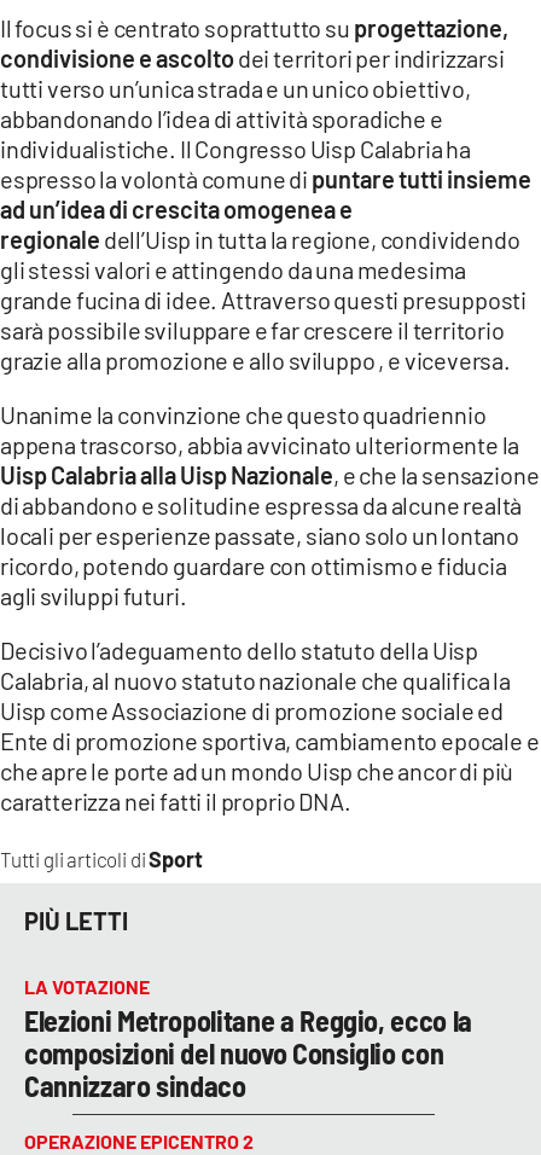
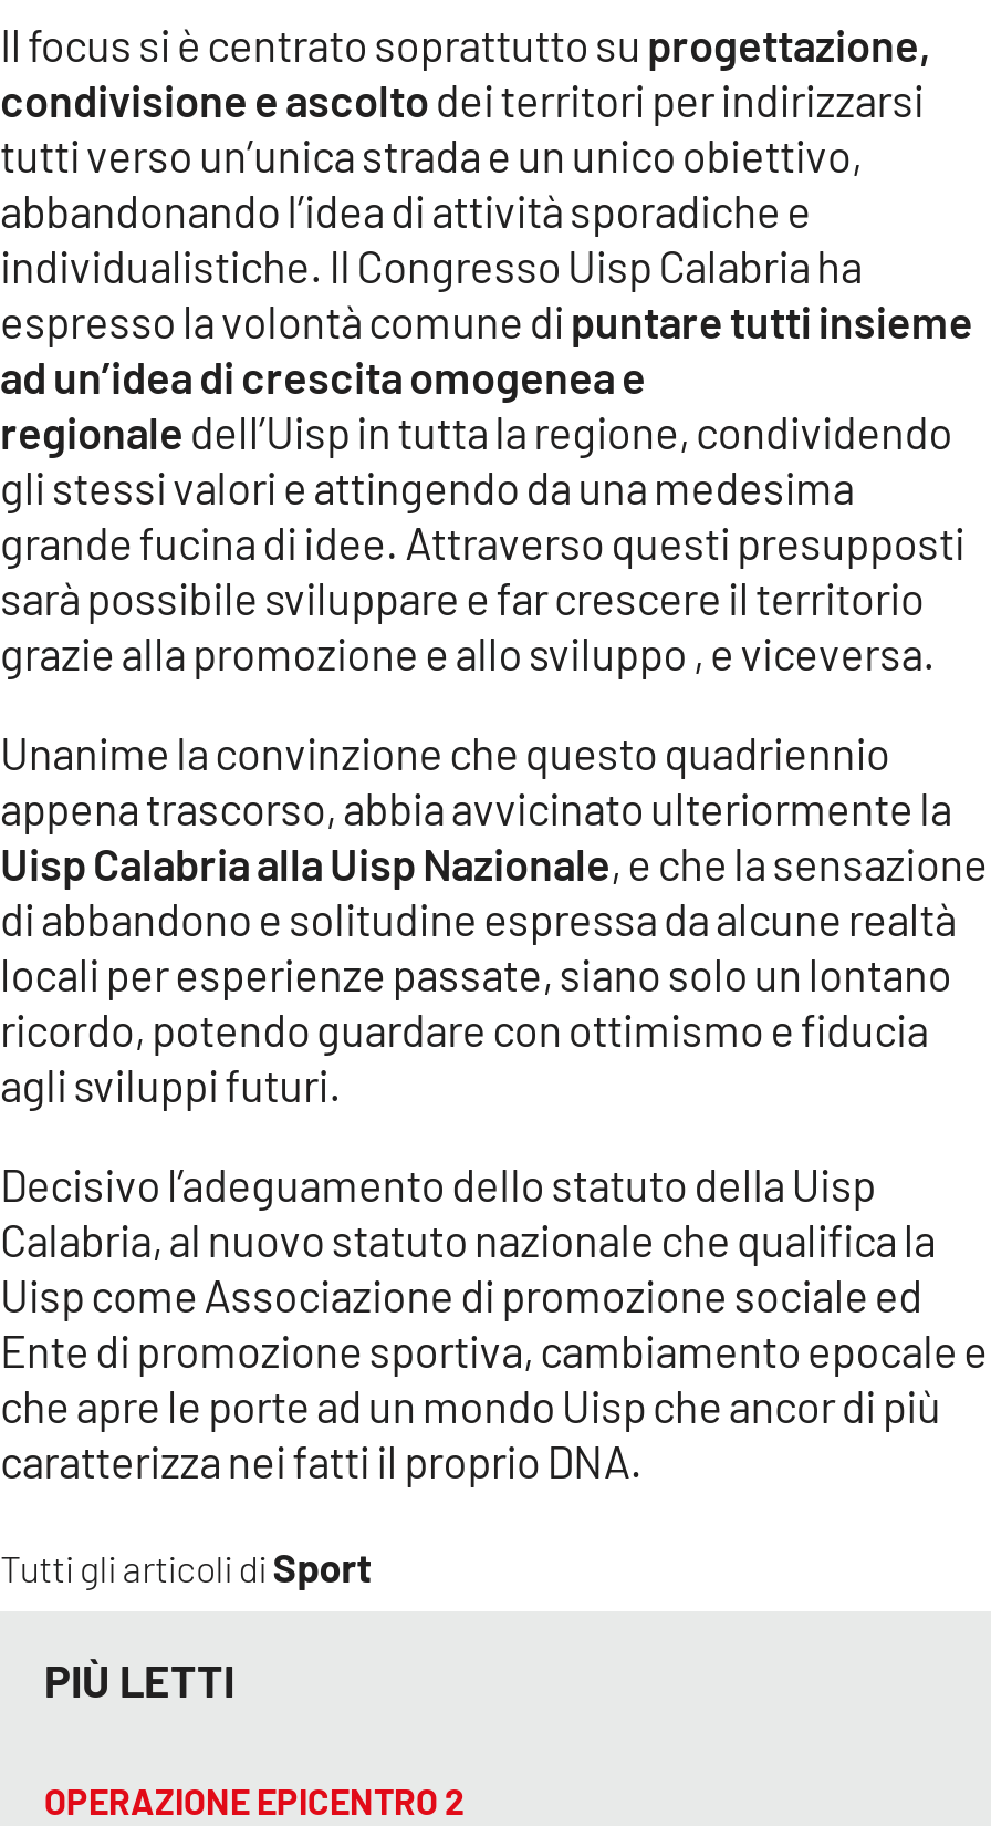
- LA VOTAZIONE
- Elezioni Metropolitane a Reggio, ecco la
- composizioni del nuovo Consiglio con
- Cannizzaro sindaco
